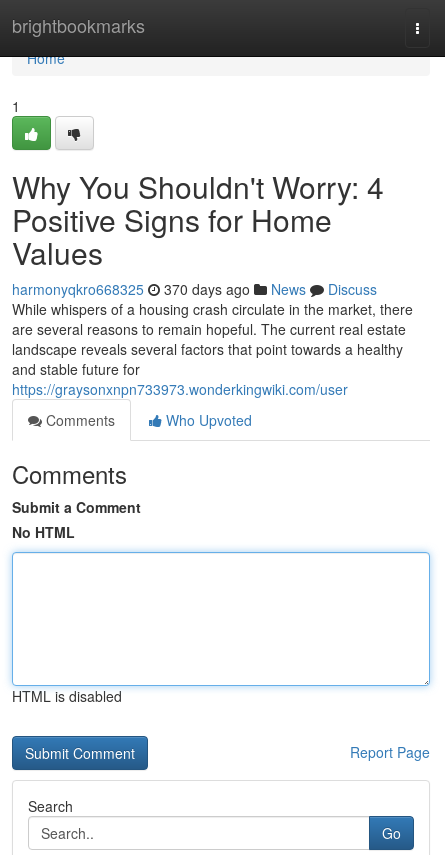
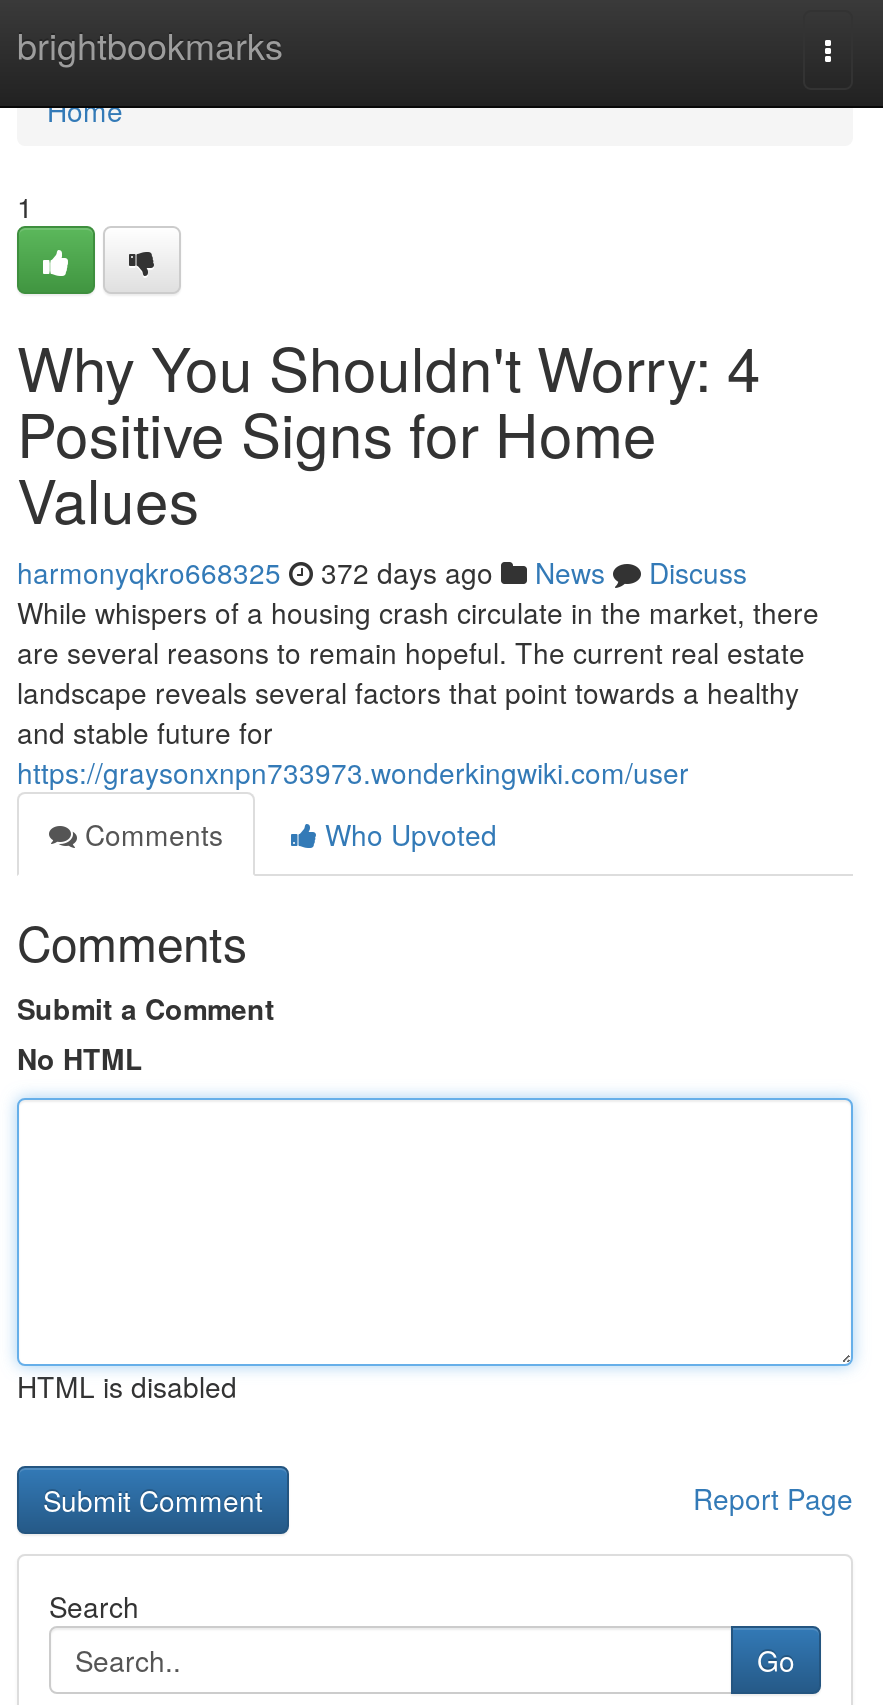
- harmonyqkro668325 370 days ago News Discuss
+ harmonyqkro668325 372 days ago News Discuss
